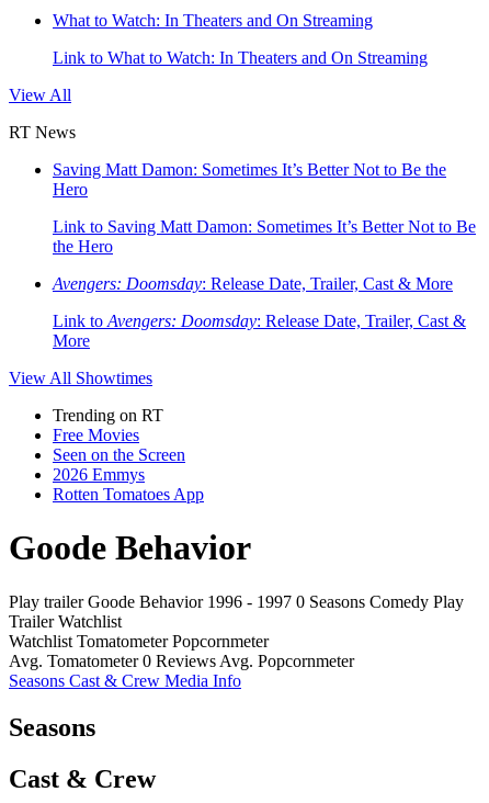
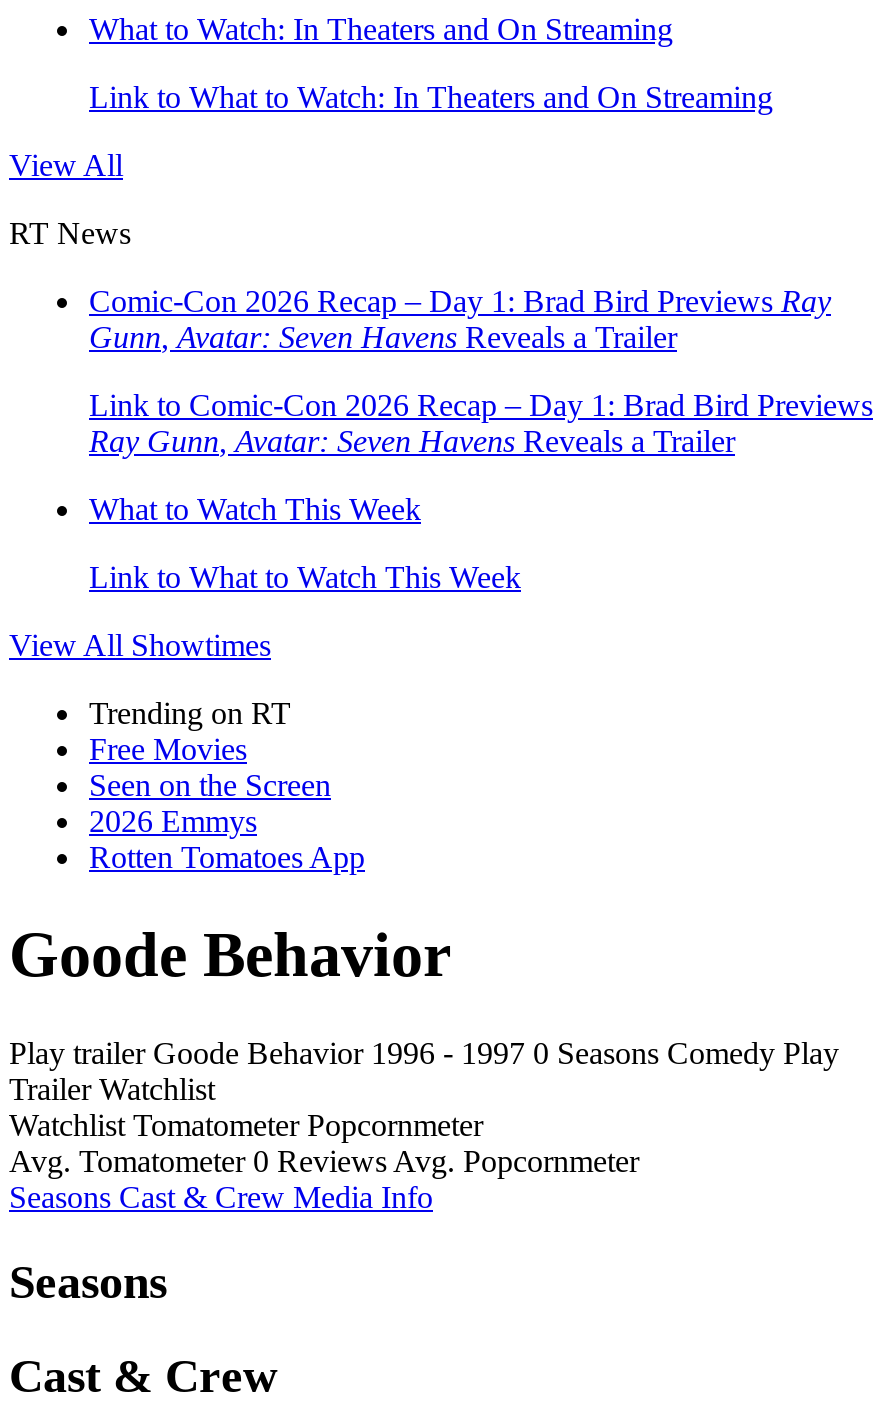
- Saving Matt Damon: Sometimes It’s Better Not to Be the
- Hero
+ Comic-Con 2026 Recap – Day 1: Brad Bird Previews Ray
+ Gunn, Avatar: Seven Havens Reveals a Trailer

- Link to Saving Matt Damon: Sometimes It’s Better Not to Be
- the Hero
+ Link to Comic-Con 2026 Recap – Day 1: Brad Bird Previews
+ Ray Gunn, Avatar: Seven Havens Reveals a Trailer

- Avengers: Doomsday: Release Date, Trailer, Cast & More
+ What to Watch This Week

- Link to Avengers: Doomsday: Release Date, Trailer, Cast &
- More
+ Link to What to Watch This Week
